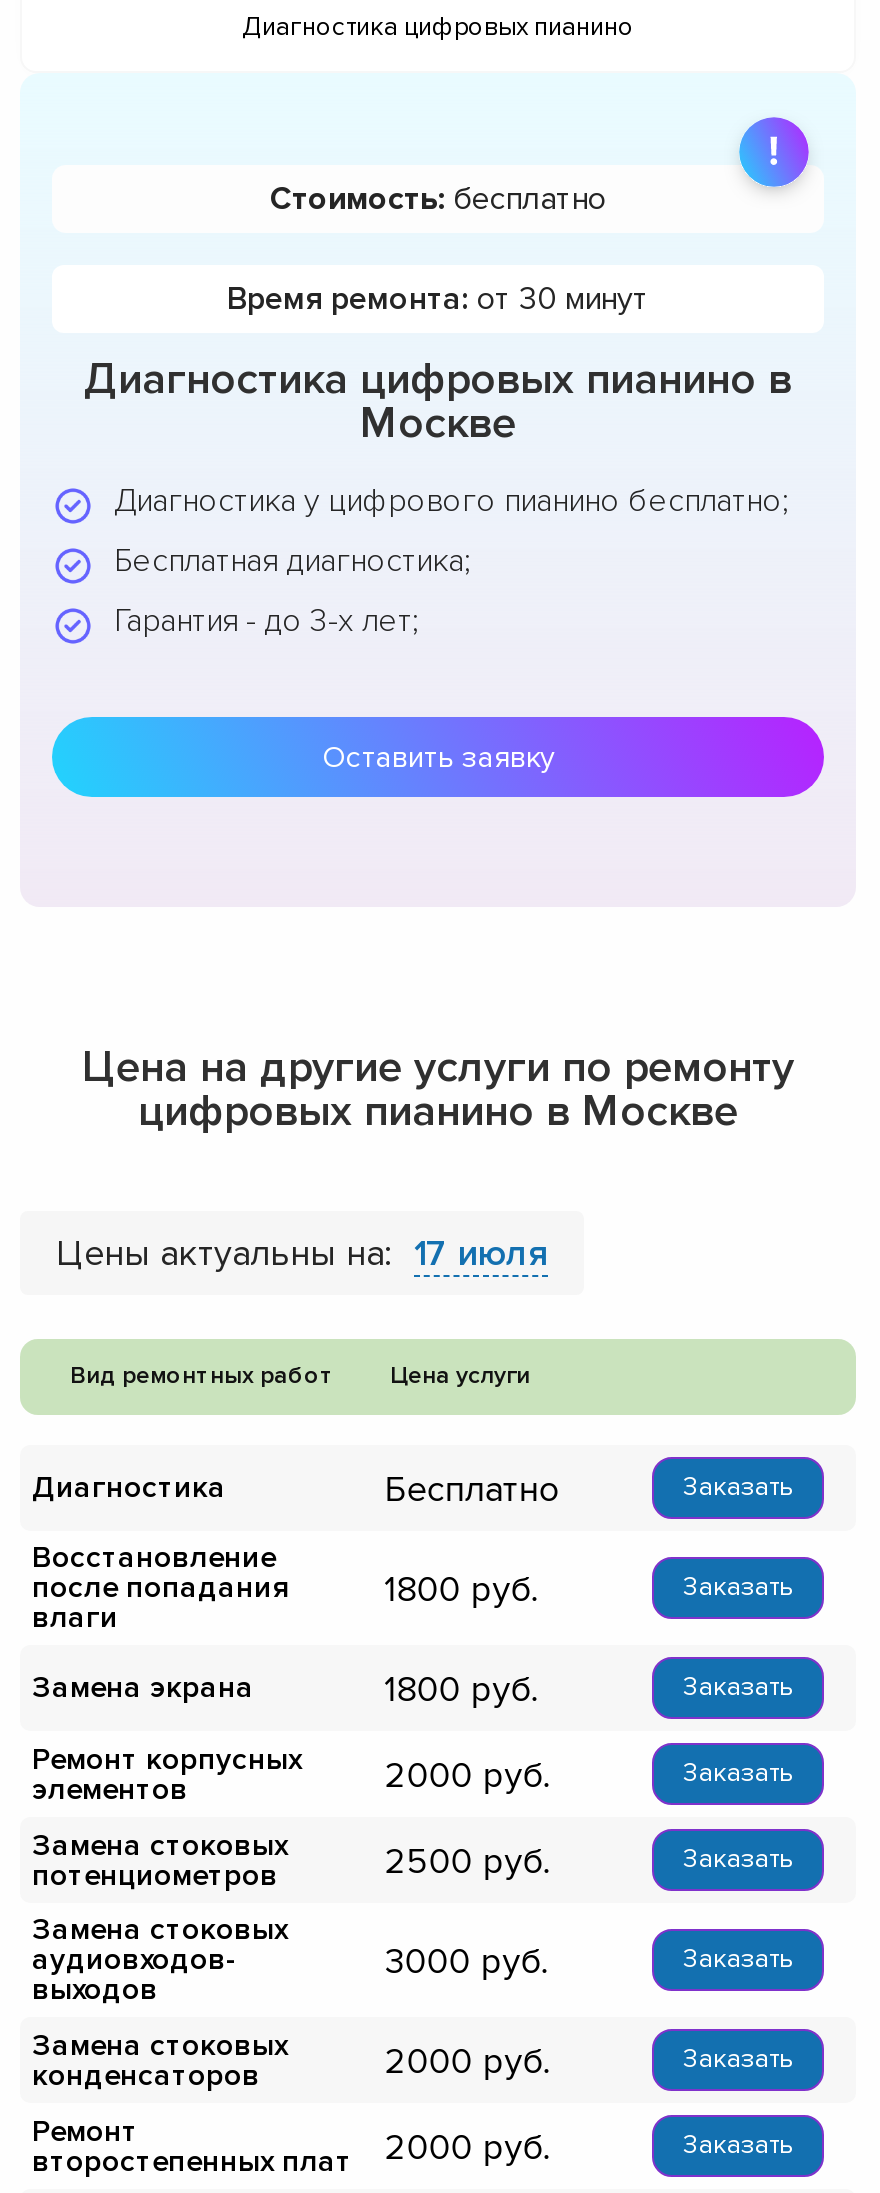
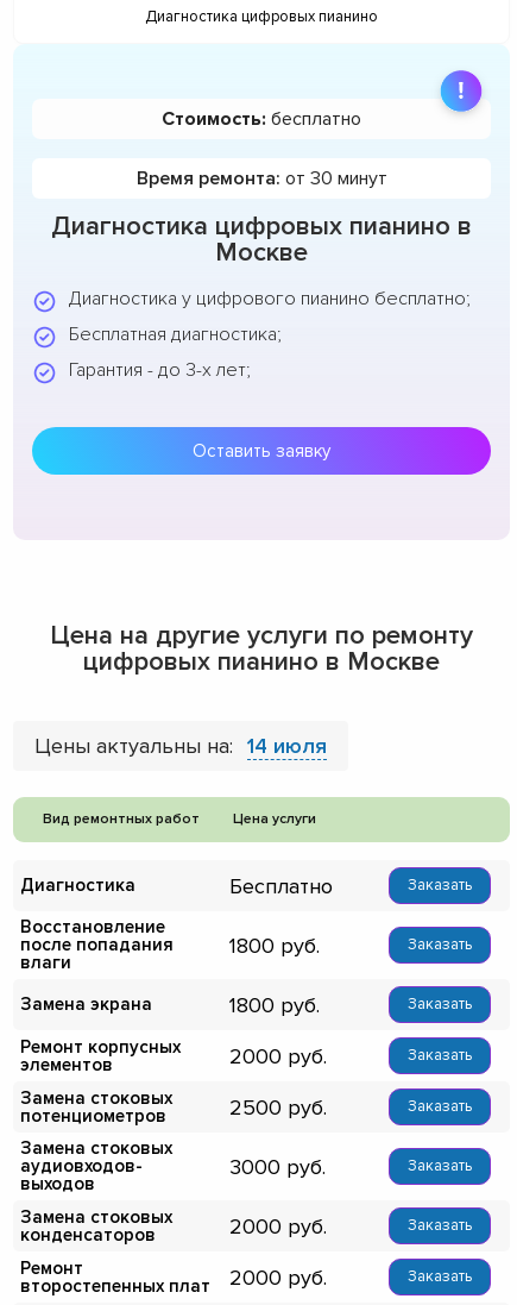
- Цены актуальны на: 17 июля
+ Цены актуальны на: 14 июля
